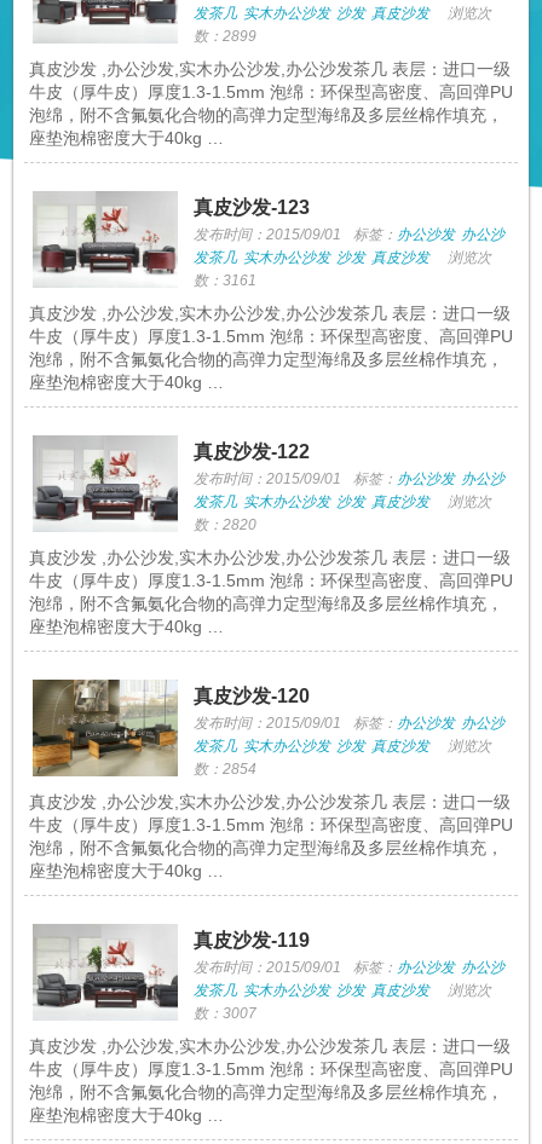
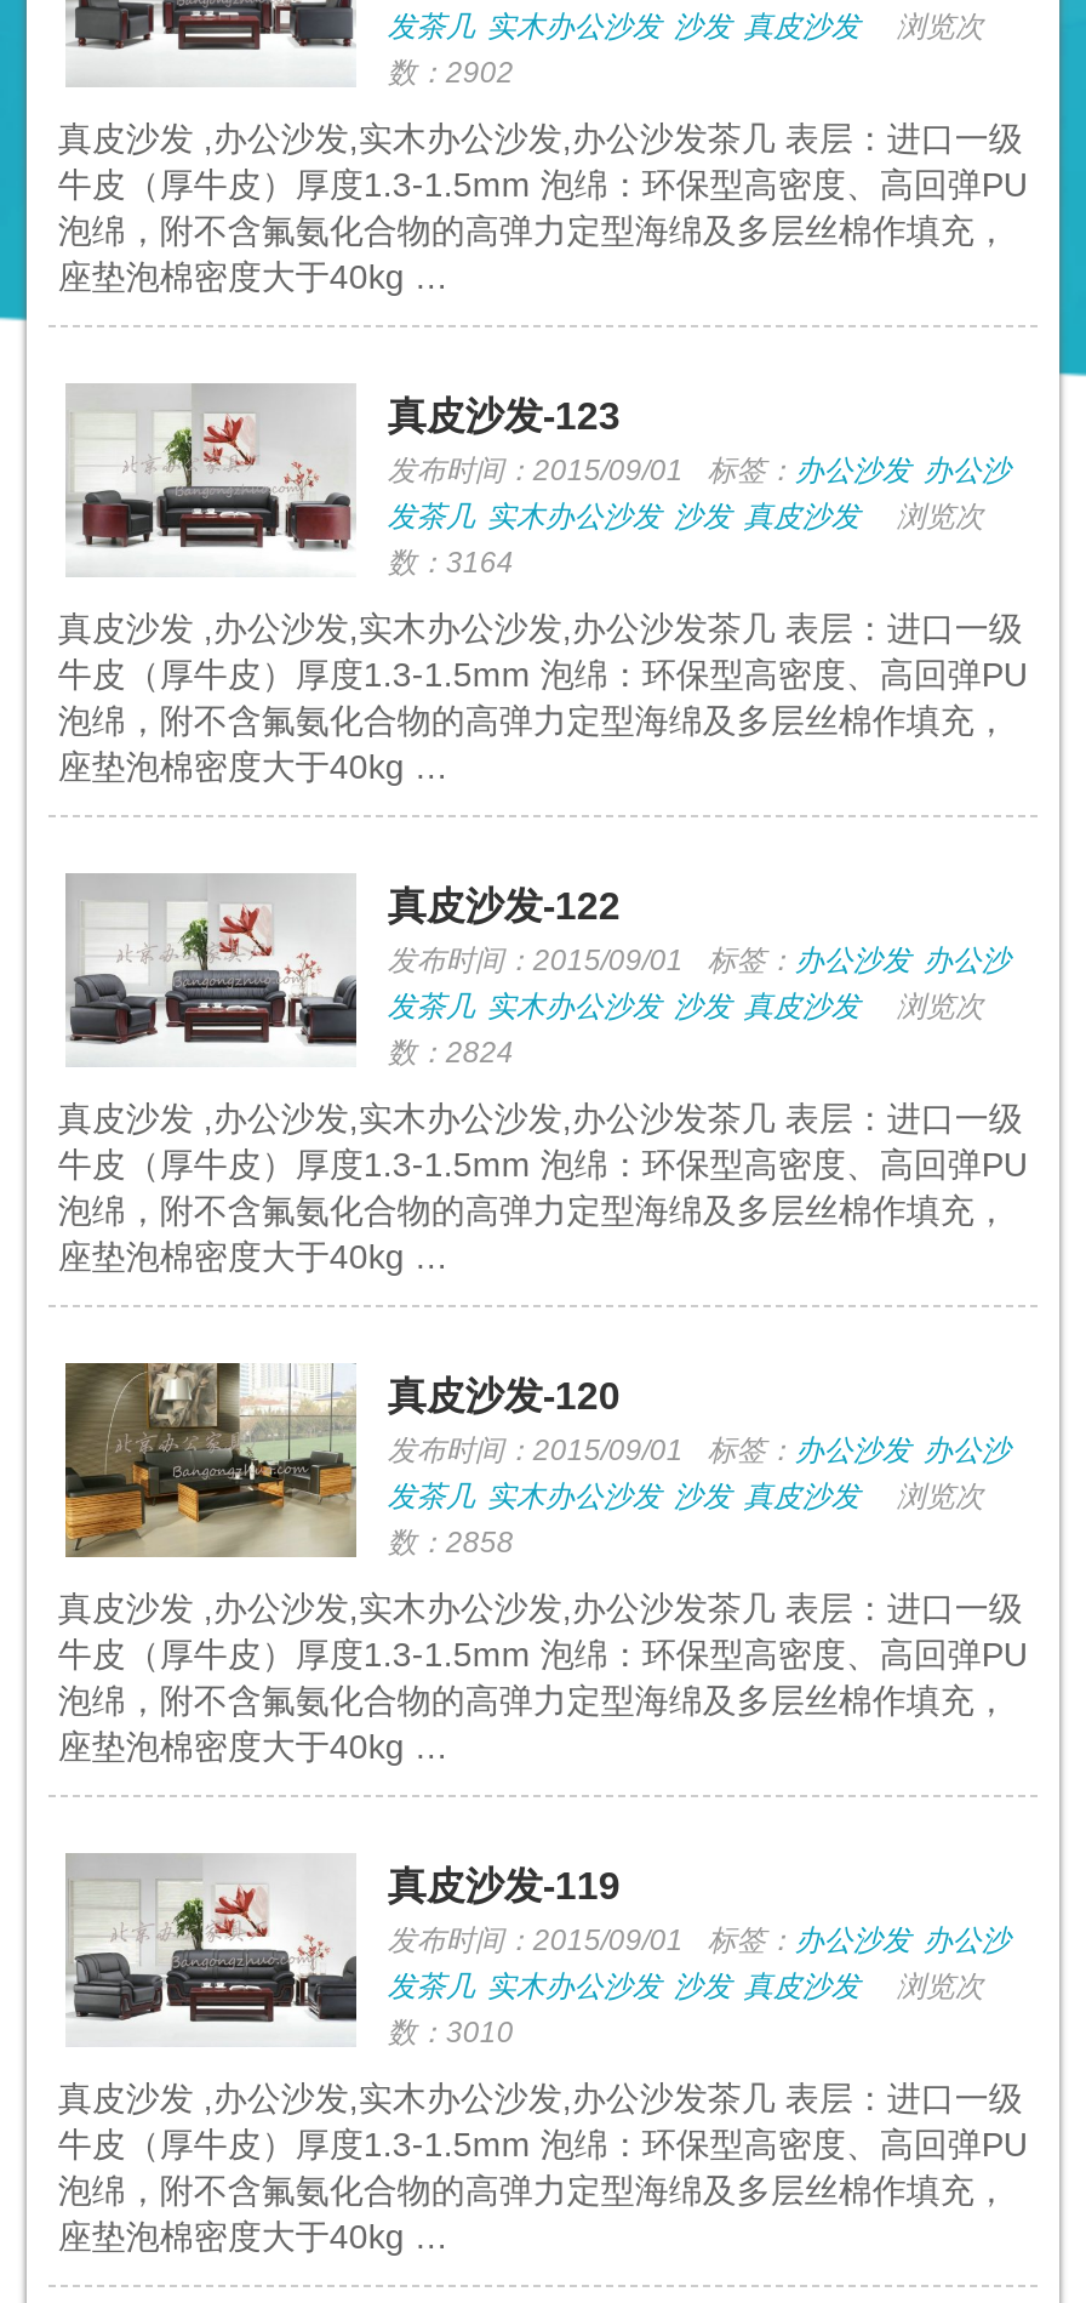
- 数：2899
+ 数：2902

- 数：3161
+ 数：3164

- 数：2820
+ 数：2824

- 数：2854
+ 数：2858

- 数：3007
+ 数：3010
